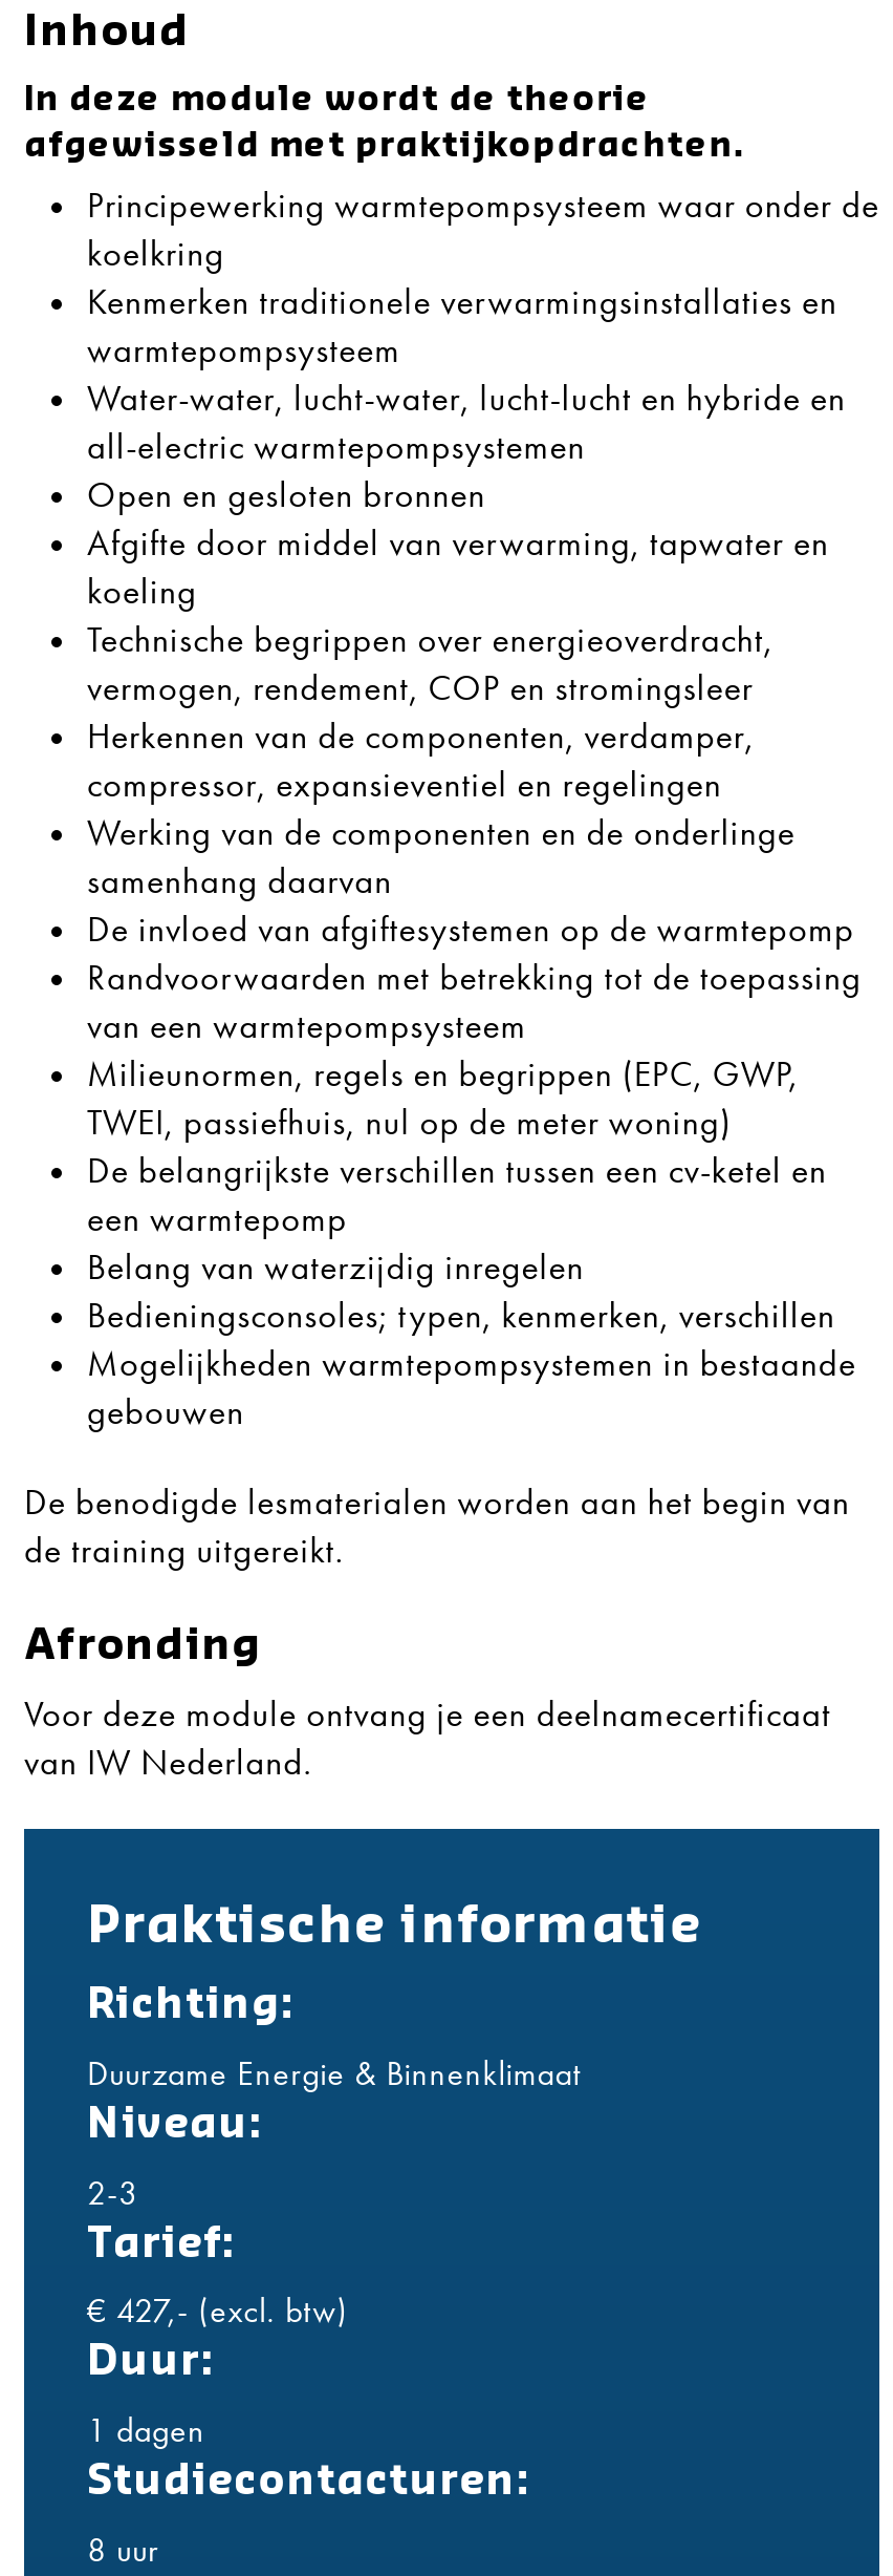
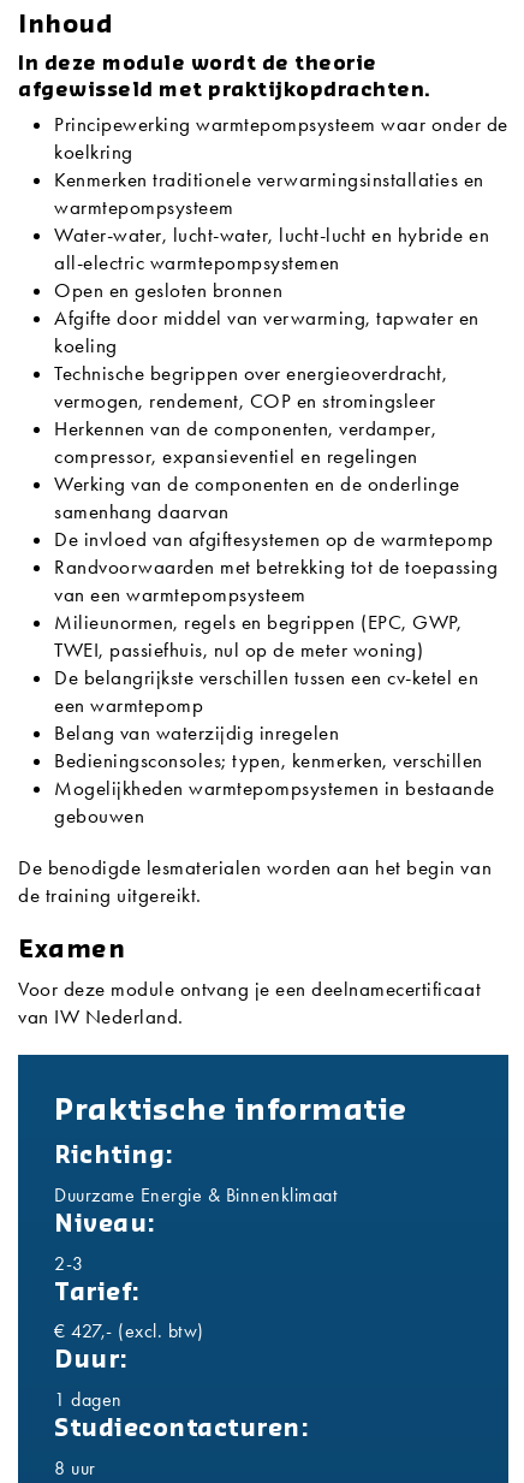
- Afronding
+ Examen
